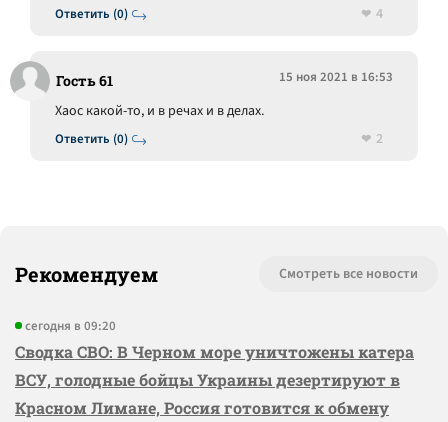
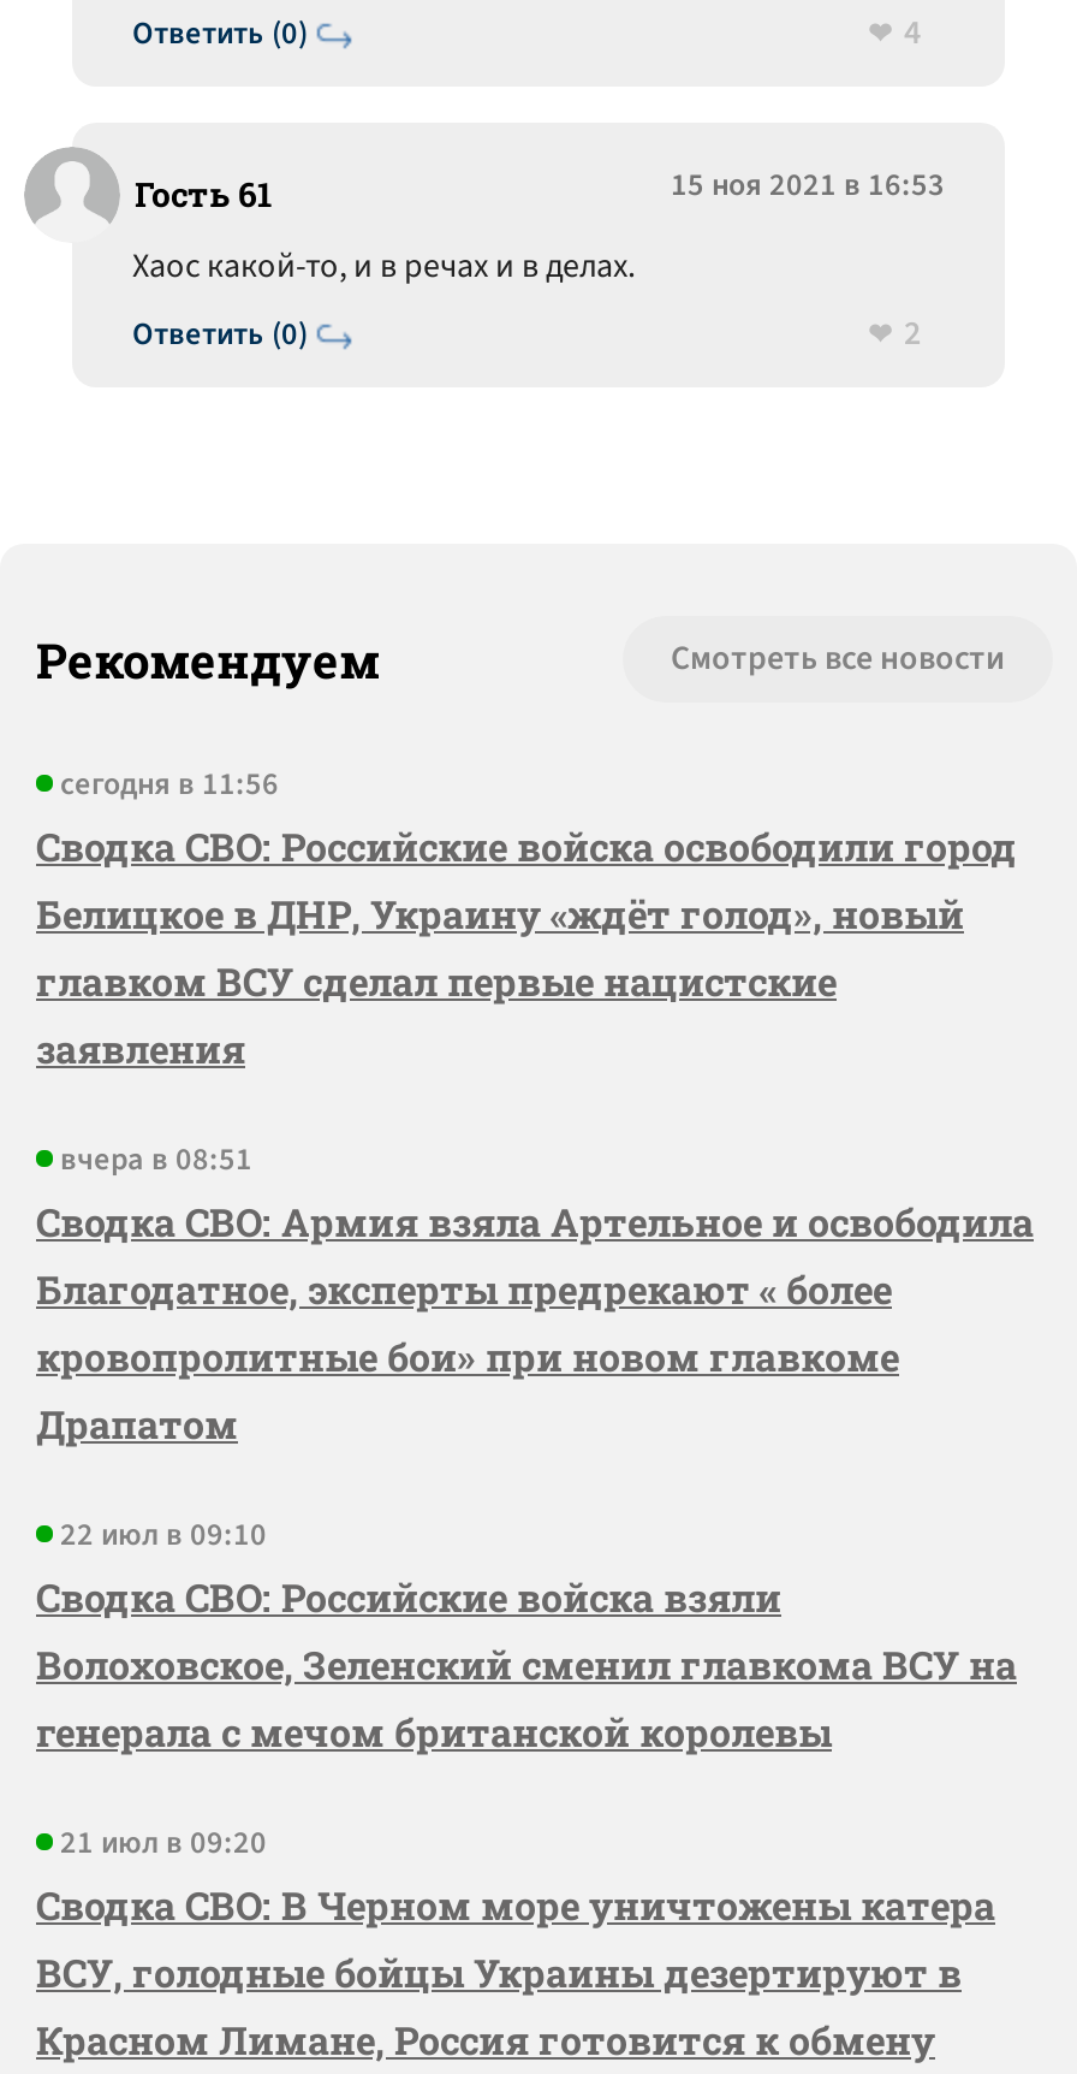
- сегодня в 09:20
+ сегодня в 11:56
+ Сводка СВО: Российские войска освободили город
+ Белицкое в ДНР, Украину «ждёт голод», новый
+ главком ВСУ сделал первые нацистские
+ заявления
+ вчера в 08:51
+ Сводка СВО: Армия взяла Артельное и освободила
+ Благодатное, эксперты предрекают « более
+ кровопролитные бои» при новом главкоме
+ Драпатом
+ 22 июл в 09:10
+ Сводка СВО: Российские войска взяли
+ Волоховское, Зеленский сменил главкома ВСУ на
+ генерала с мечом британской королевы
+ 21 июл в 09:20
